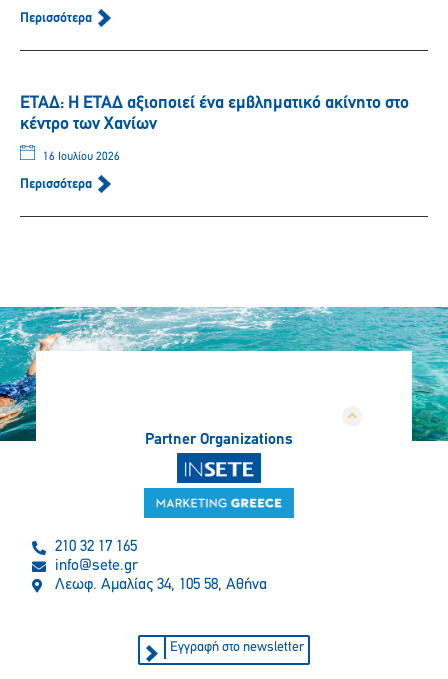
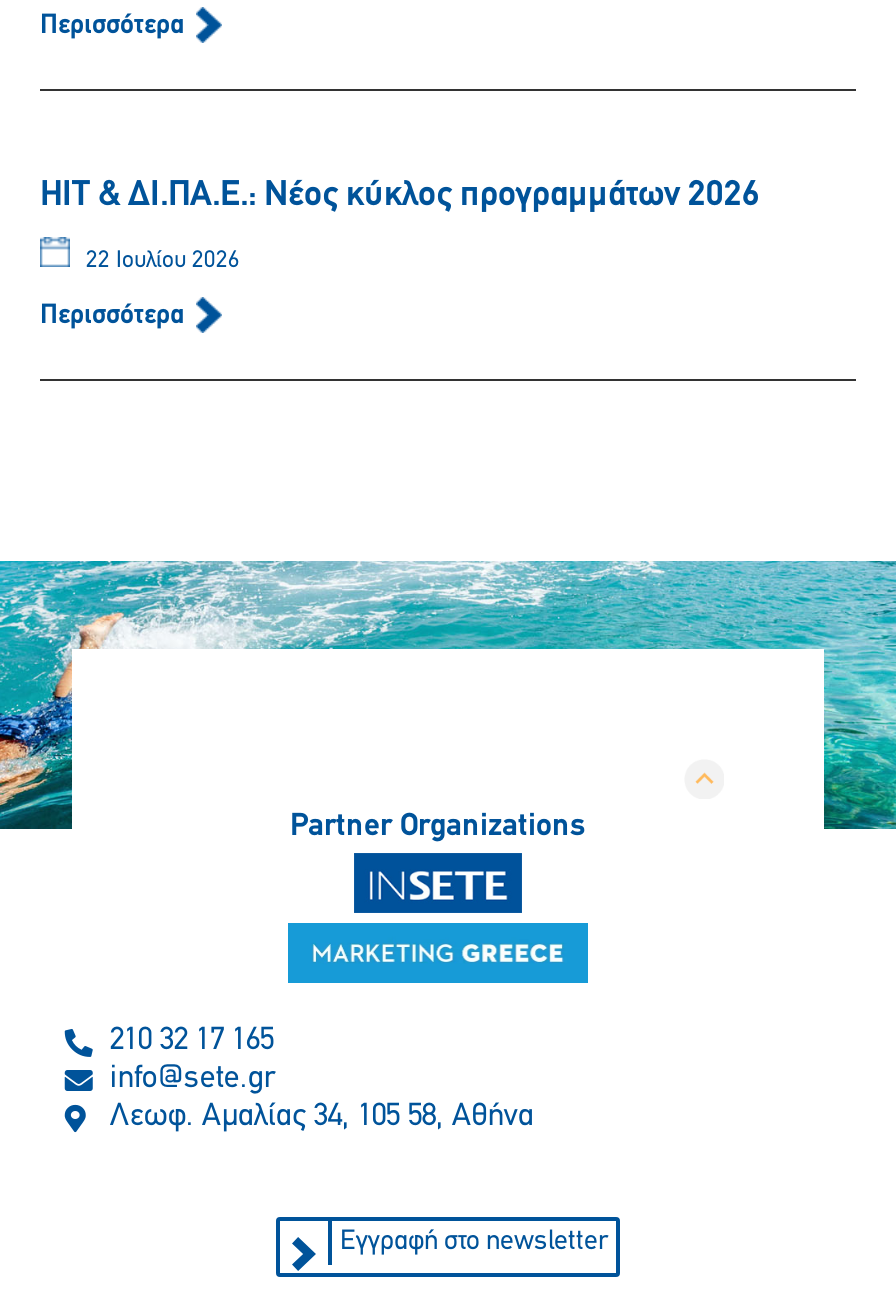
- ΕΤΑΔ: Η ΕΤΑΔ αξιοποιεί ένα εμβληματικό ακίνητο στο
- κέντρο των Χανίων
+ HIT & ΔΙ.ΠΑ.Ε.: Νέος κύκλος προγραμμάτων 2026

- 16 Ιουλίου 2026
+ 22 Ιουλίου 2026
